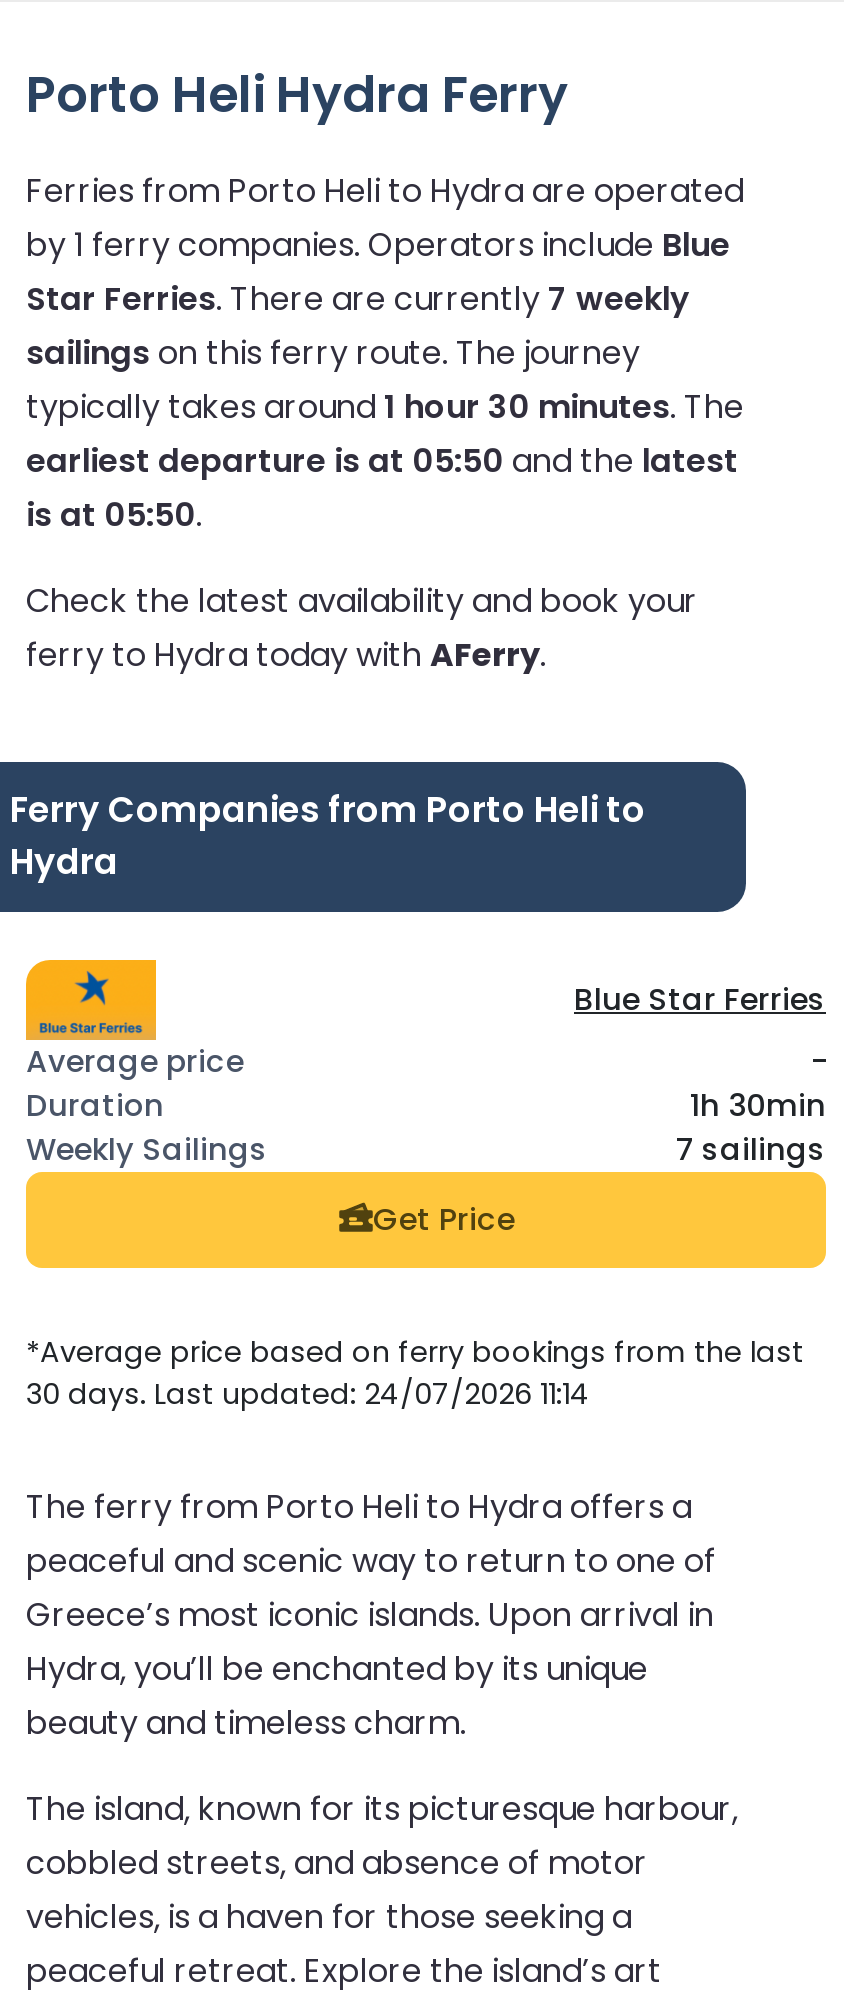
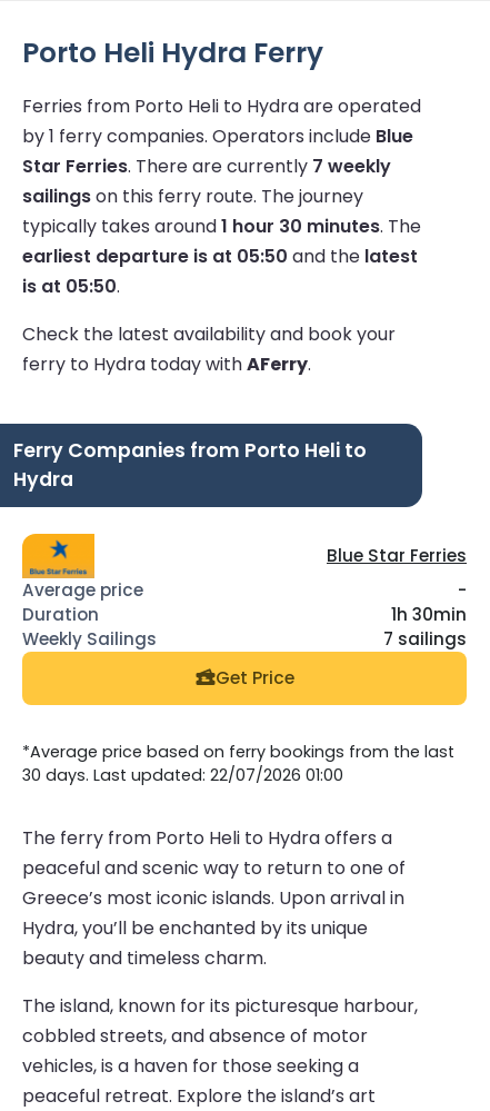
- 30 days. Last updated: 24/07/2026 11:14
+ 30 days. Last updated: 22/07/2026 01:00
